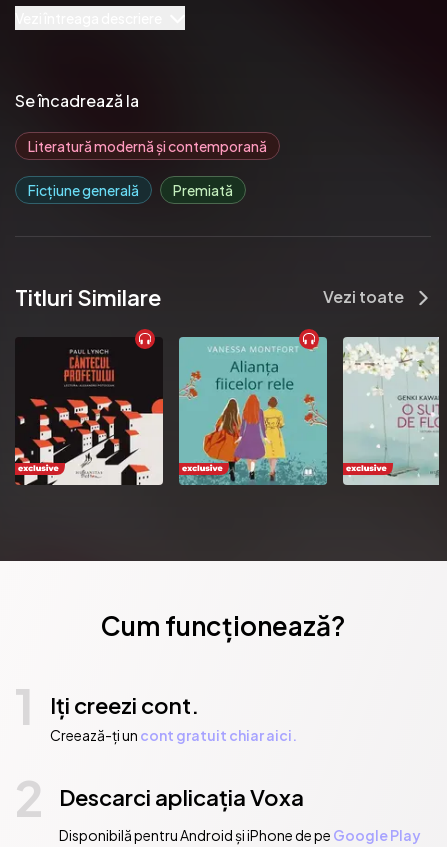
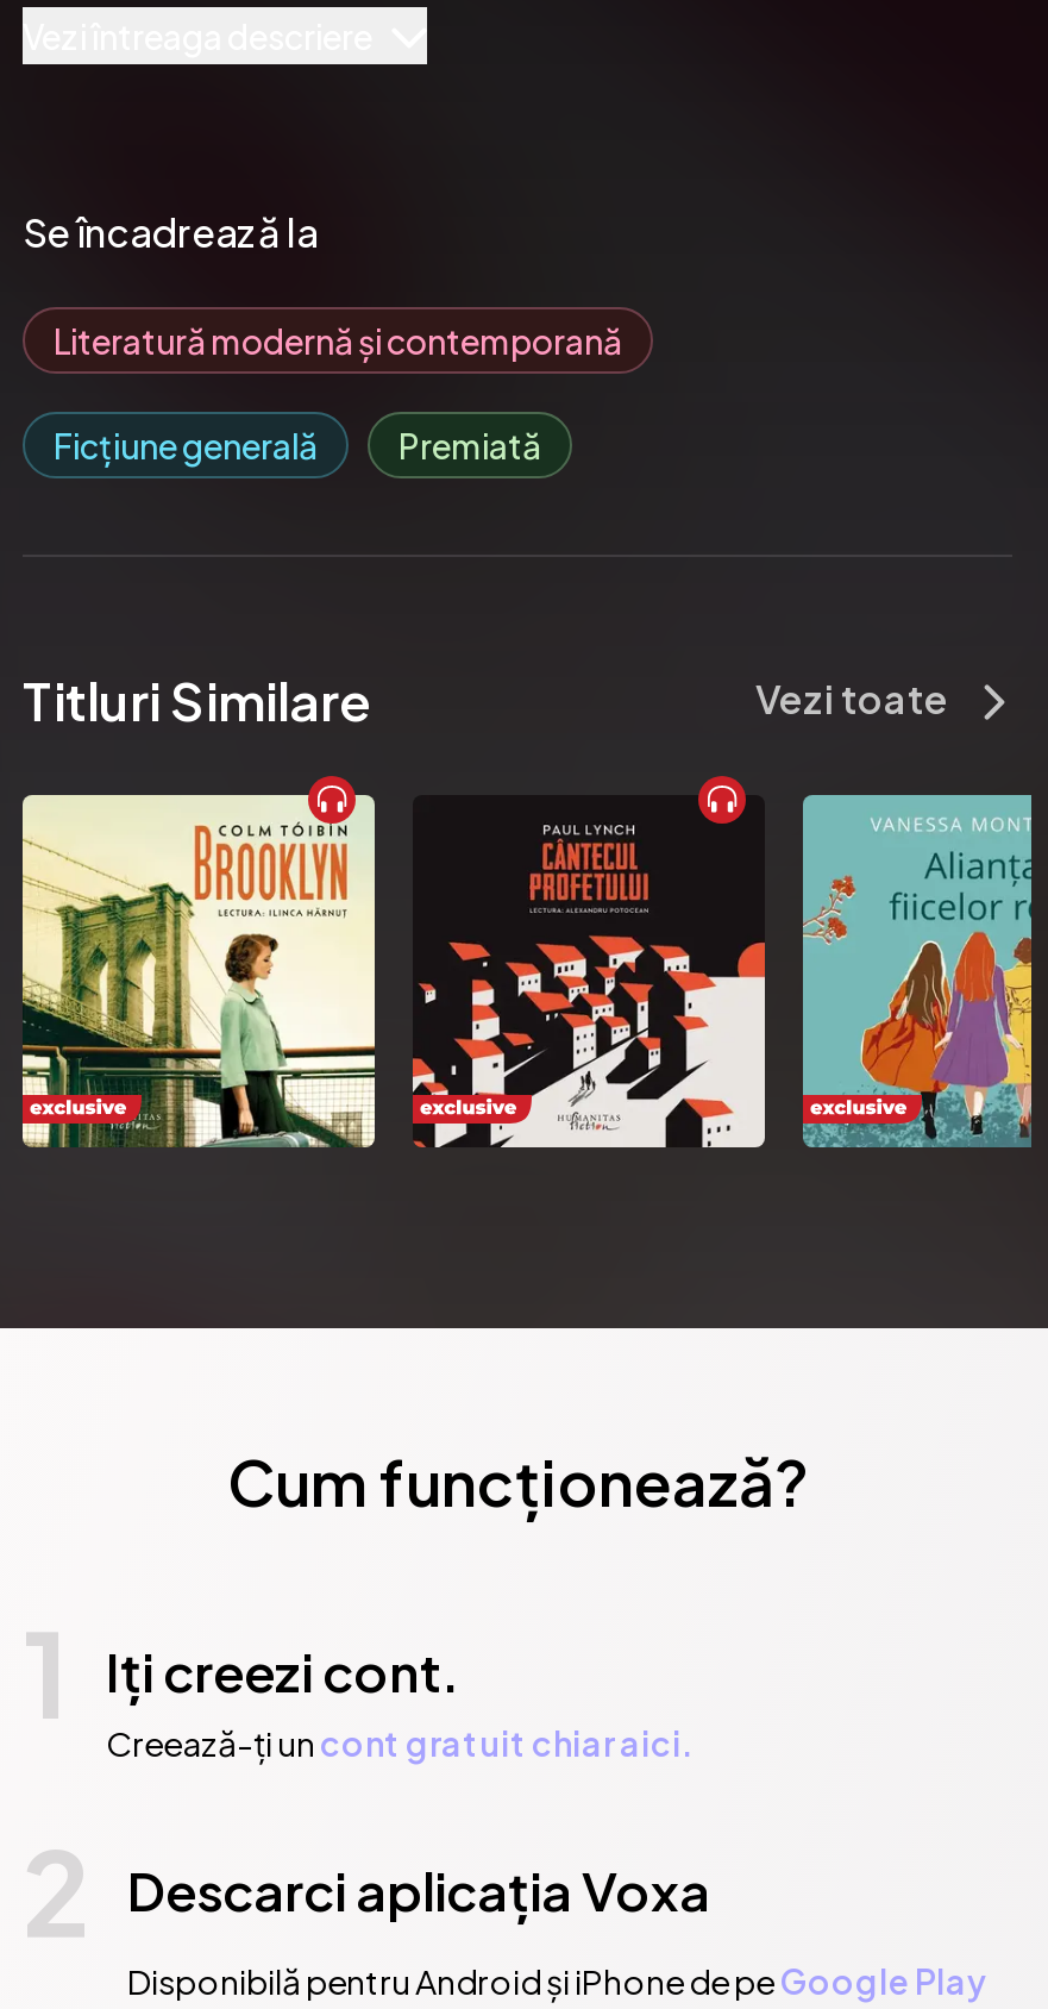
- [image]
+ [image]

- [image]
+ [image]

- [image]
+ [image]
